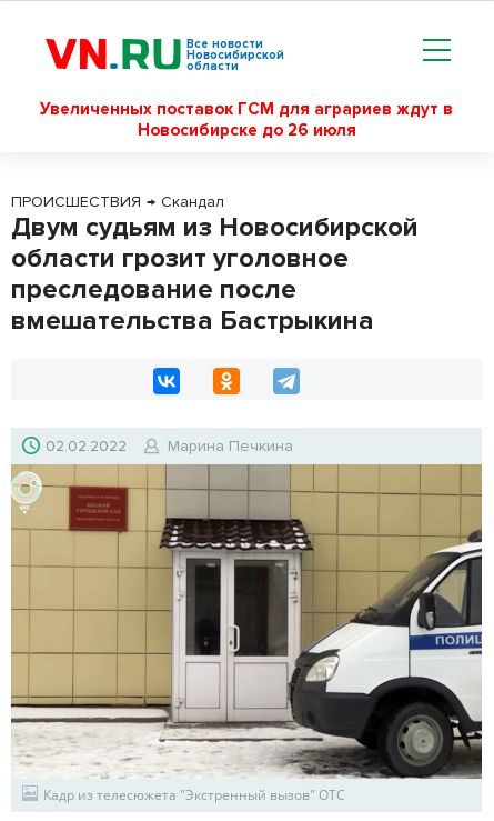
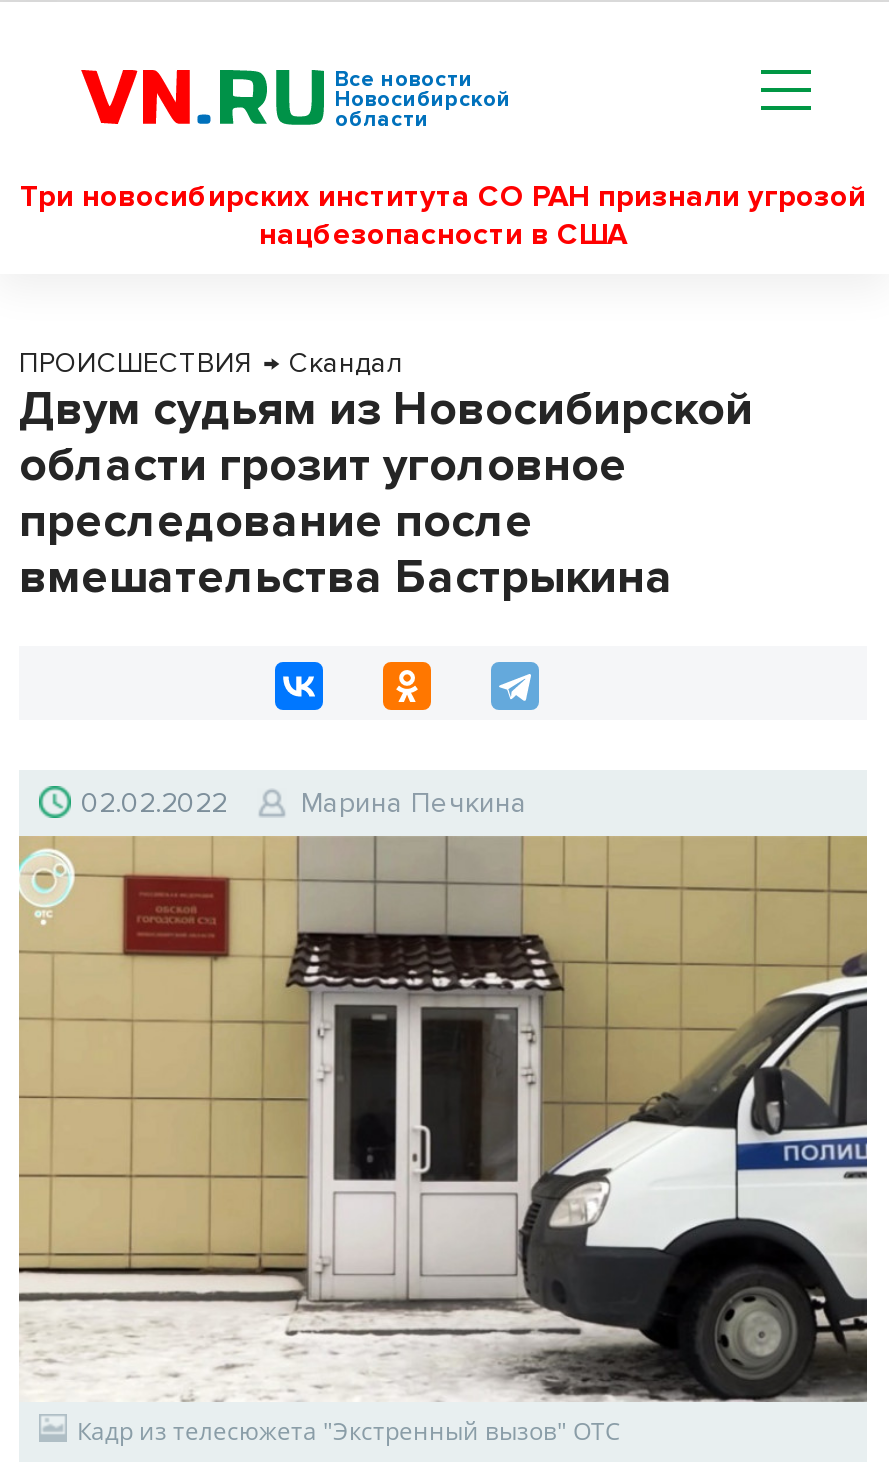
- Увеличенных поставок ГСМ для аграриев ждут в
- Новосибирске до 26 июля
+ Три новосибирских института СО РАН признали угрозой
+ нацбезопасности в США
